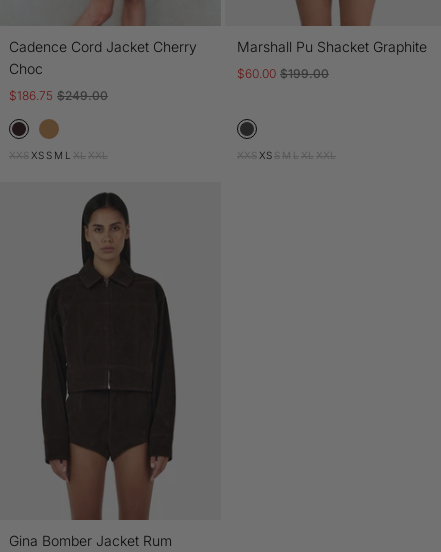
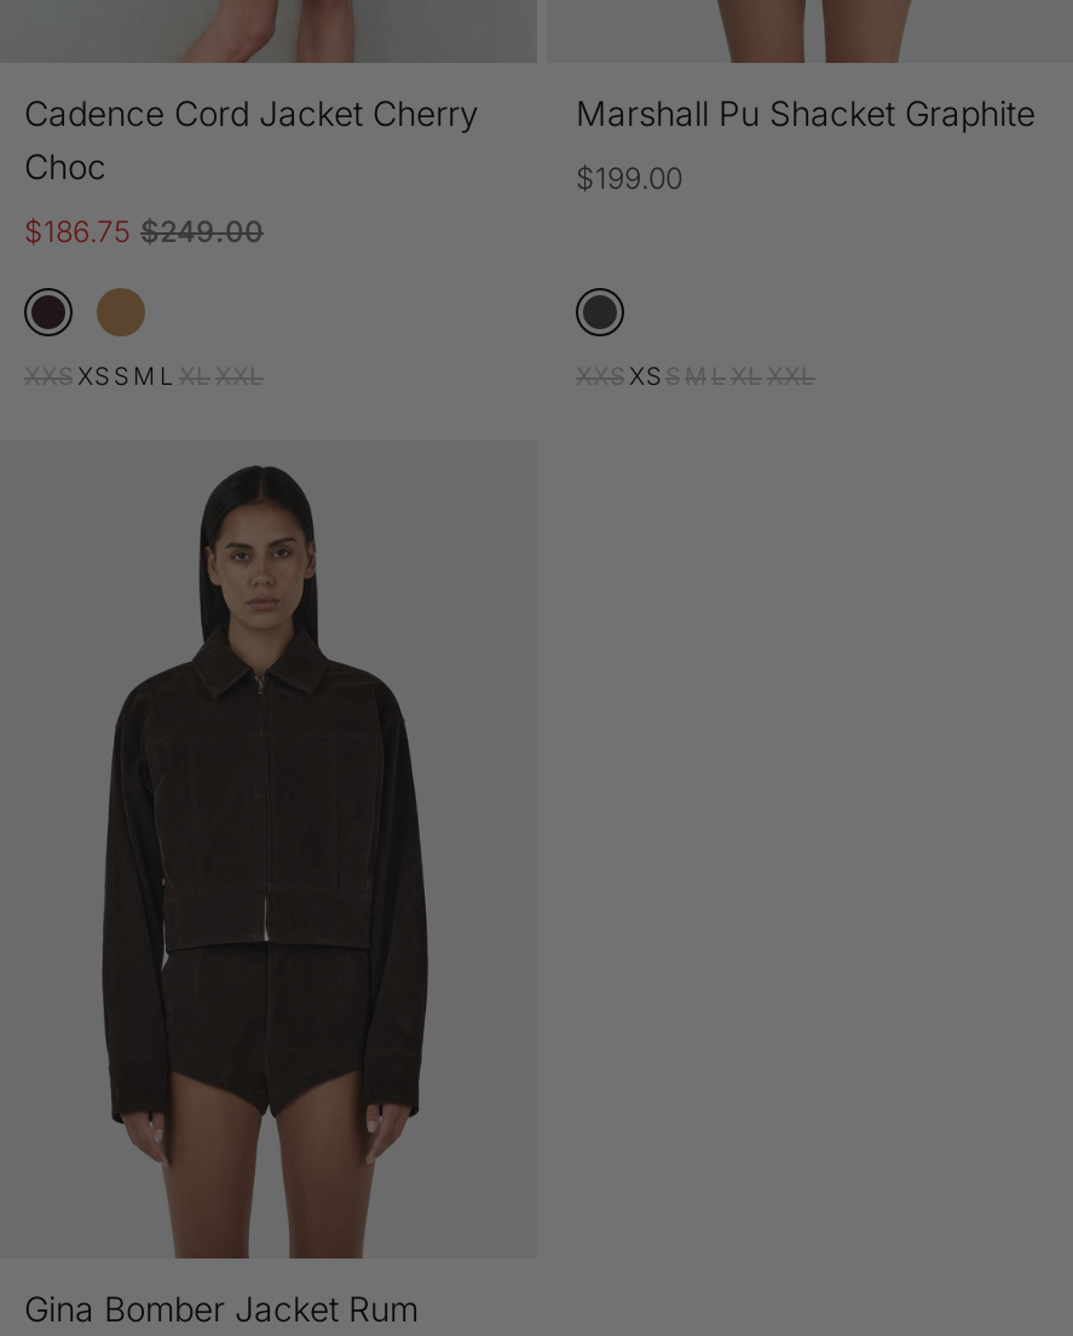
- $60.00 $199.00
+ $199.00
